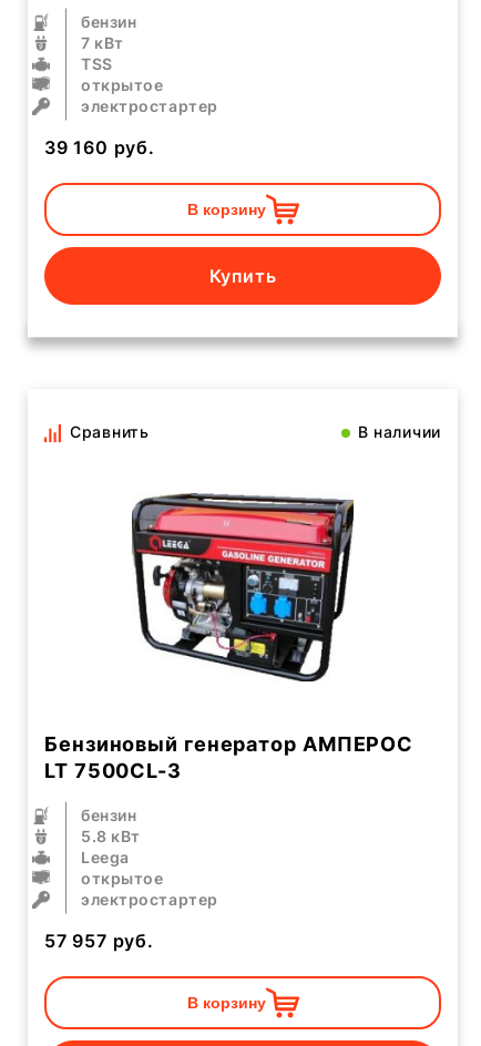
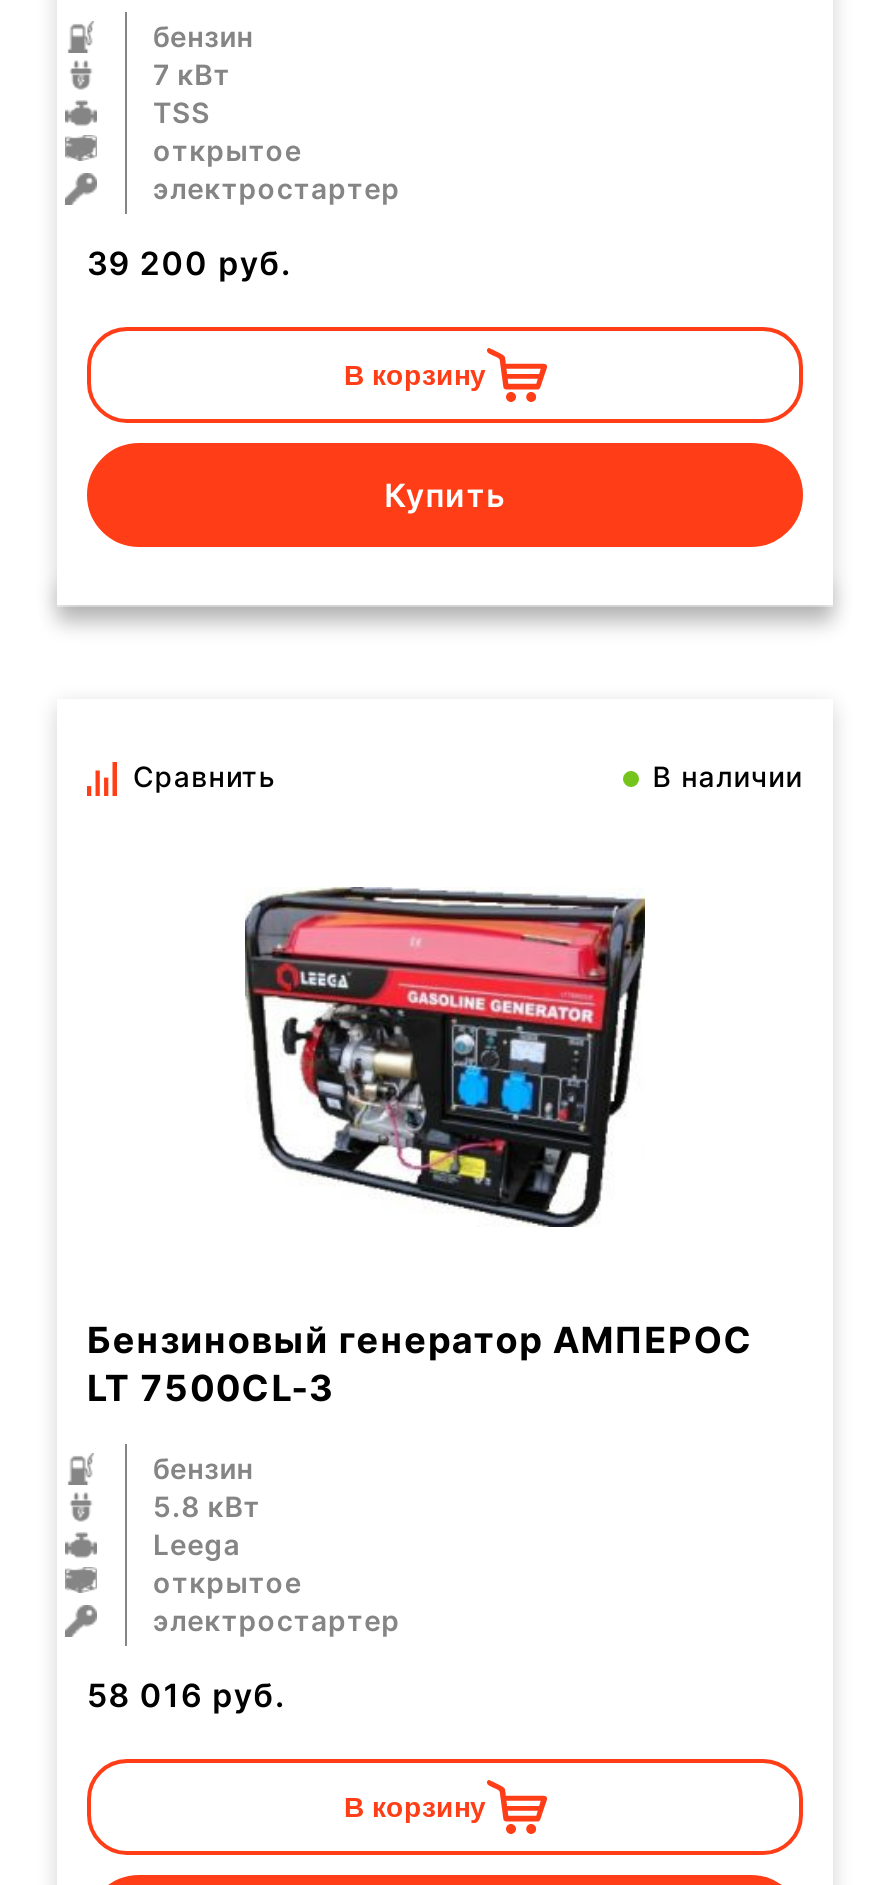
- 39 160 руб.
+ 39 200 руб.

- 57 957 руб.
+ 58 016 руб.
